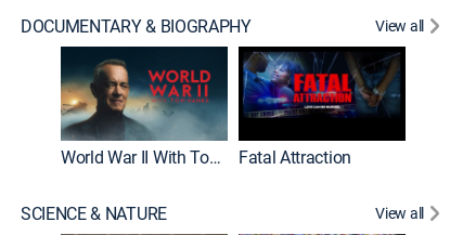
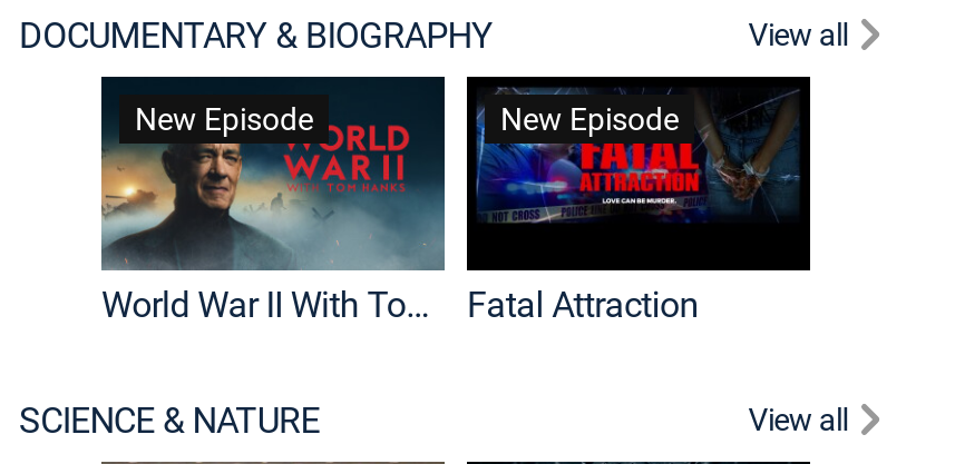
+ New Episode

+ New Episode
